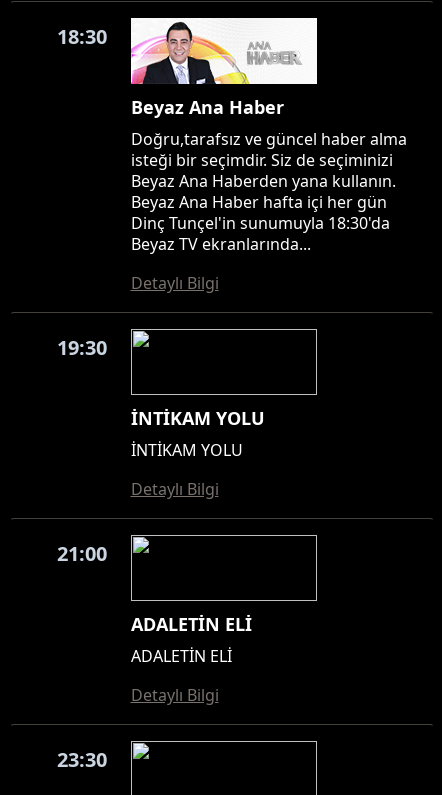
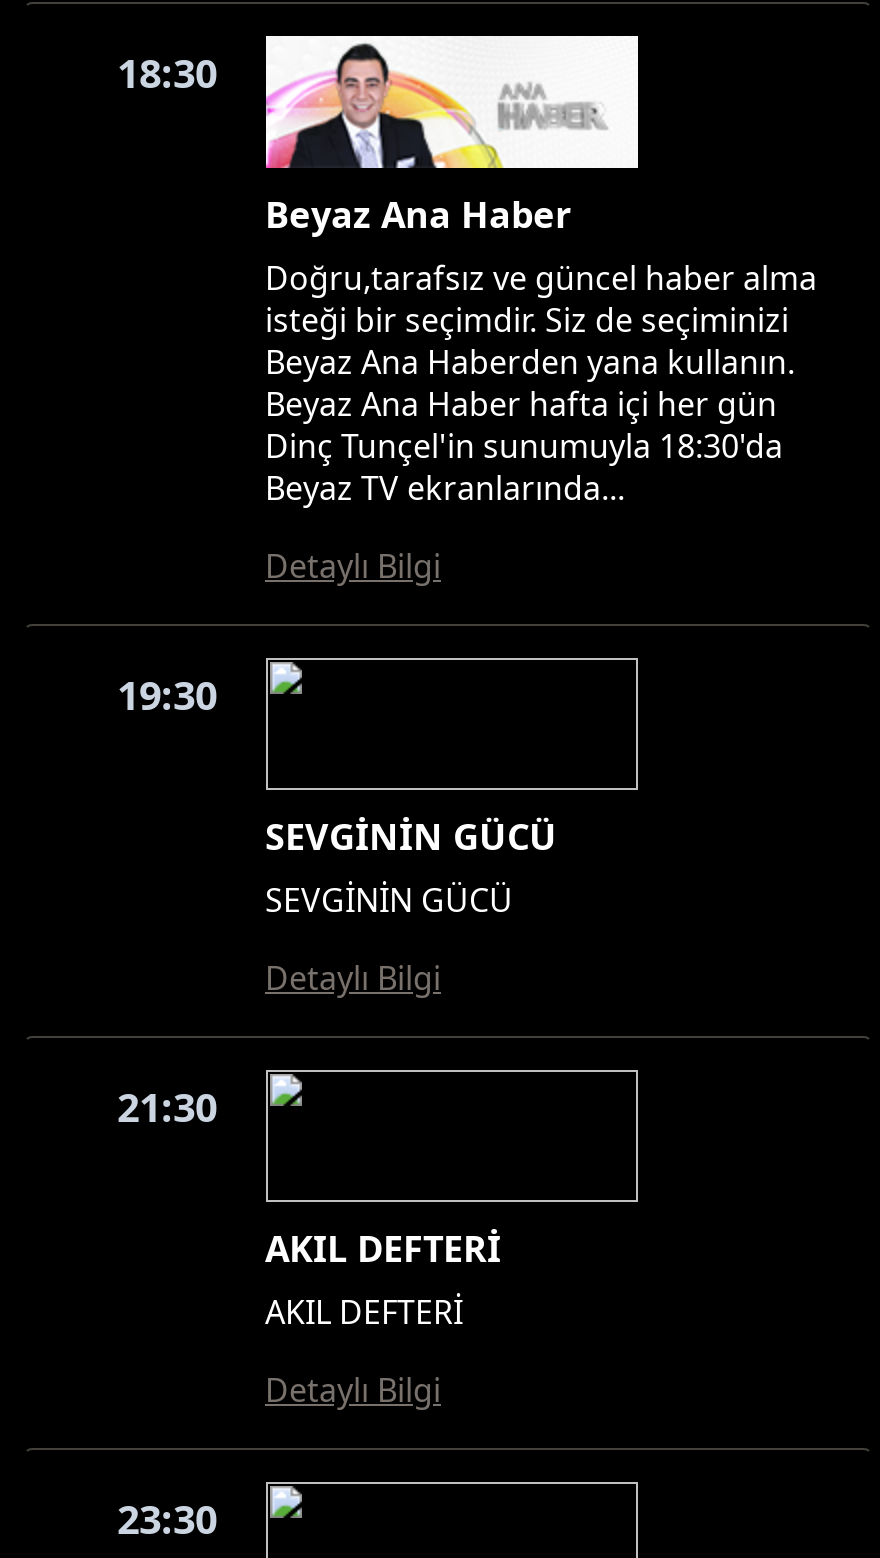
- İNTİKAM YOLU
- İNTİKAM YOLU
+ SEVGİNİN GÜCÜ
+ SEVGİNİN GÜCÜ

- 21:00
+ 21:30

- ADALETİN ELİ
- ADALETİN ELİ
+ AKIL DEFTERİ
+ AKIL DEFTERİ
